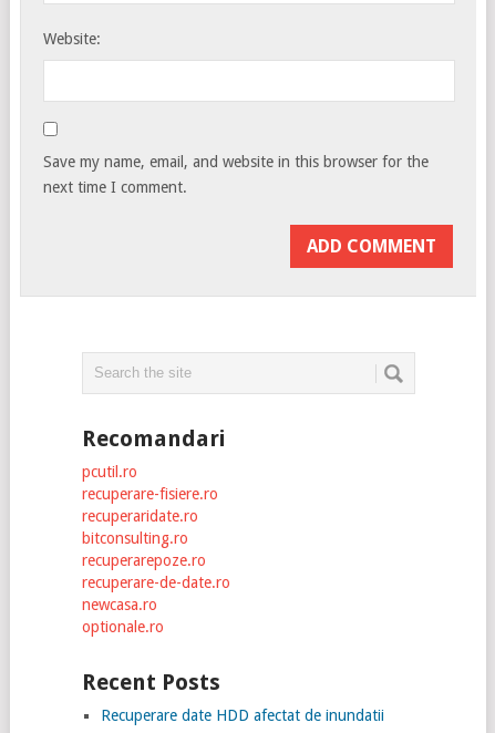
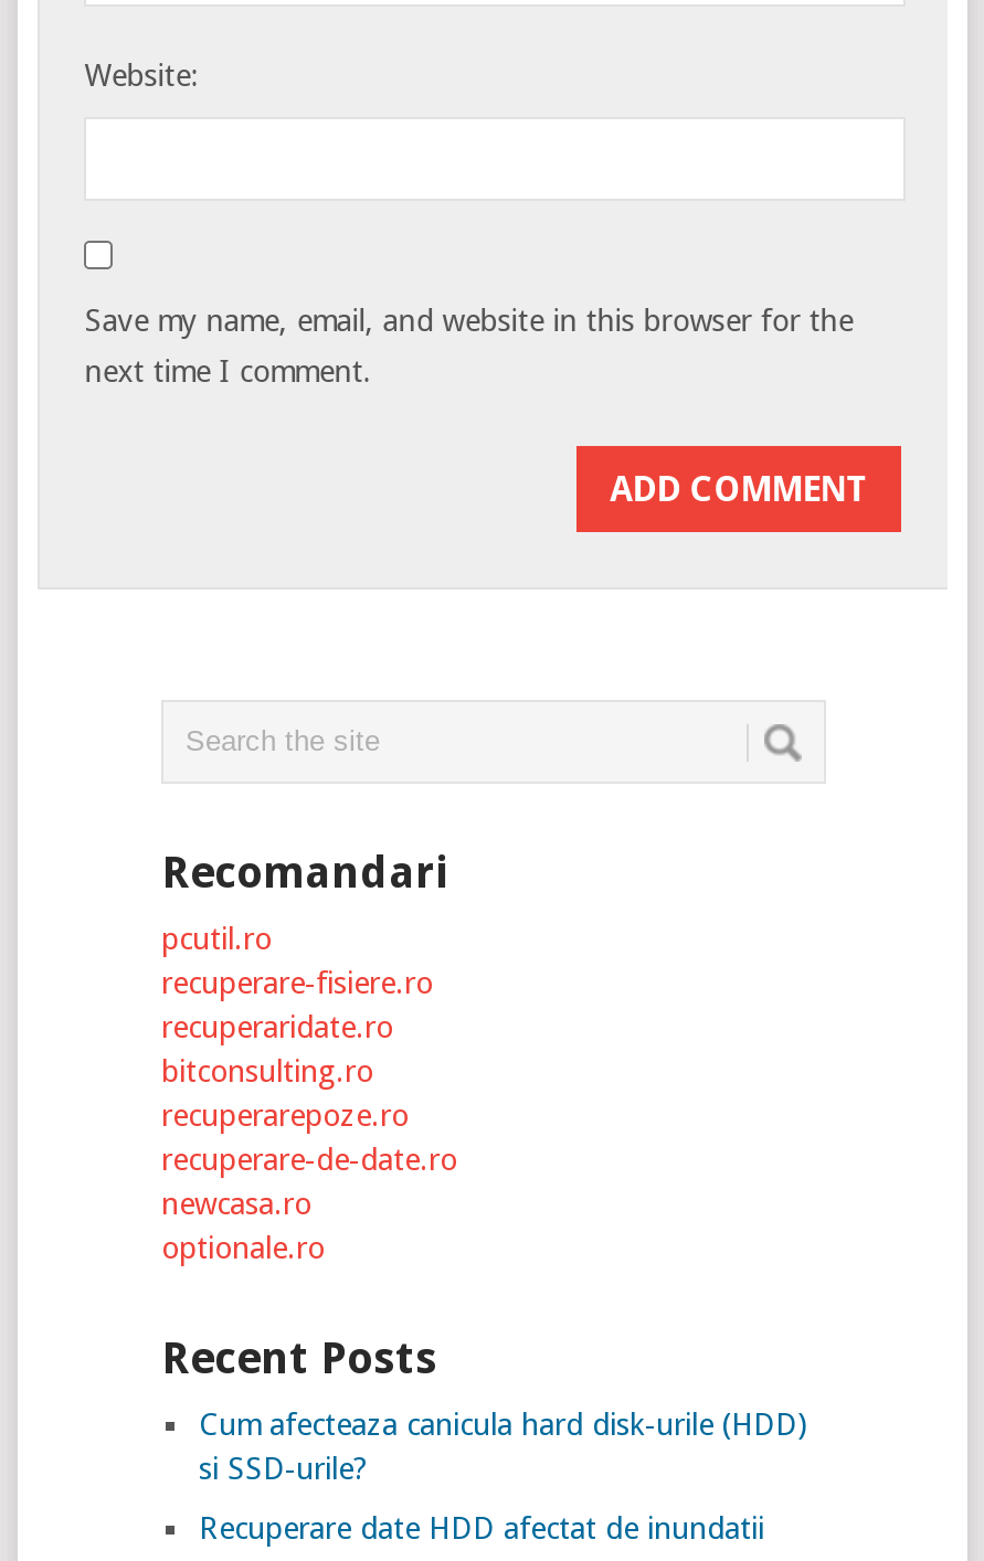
+ Cum afecteaza canicula hard disk-urile (HDD)
+ si SSD-urile?
